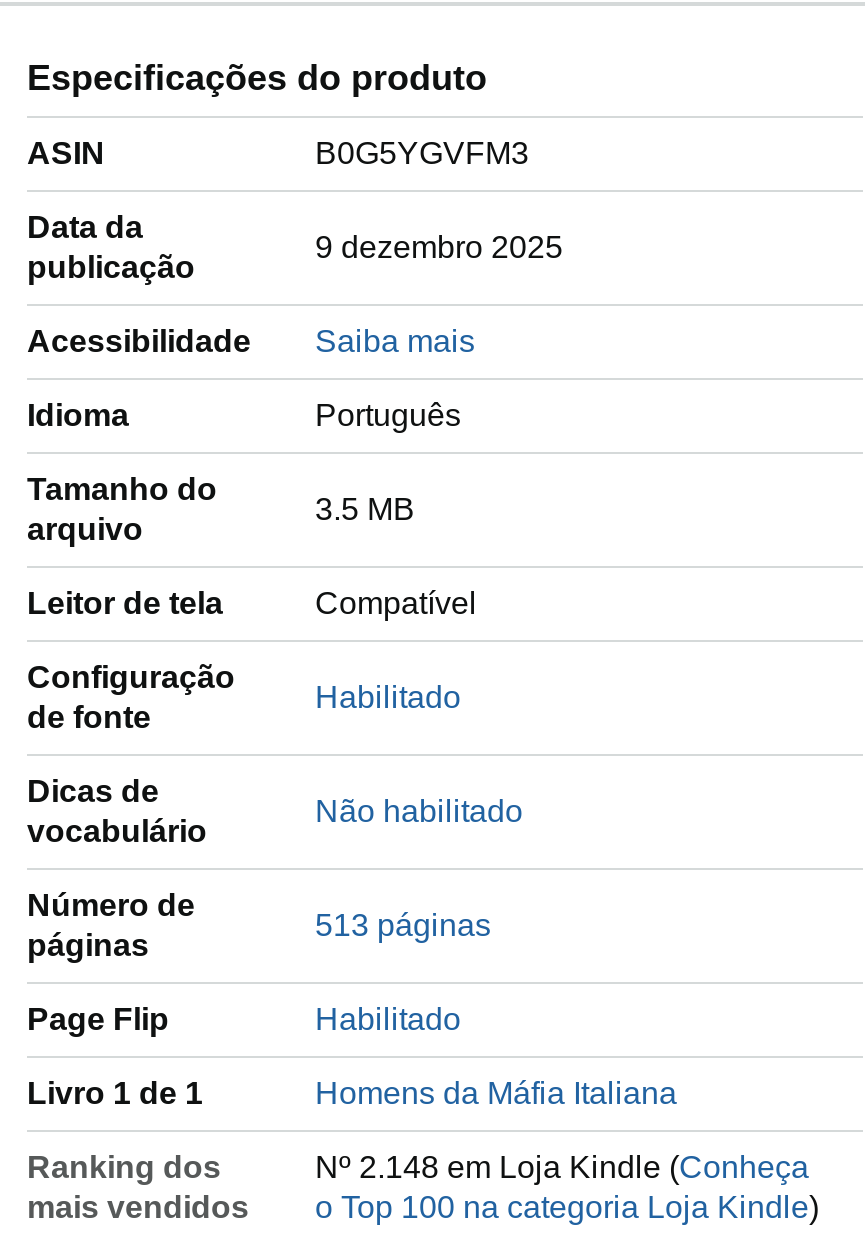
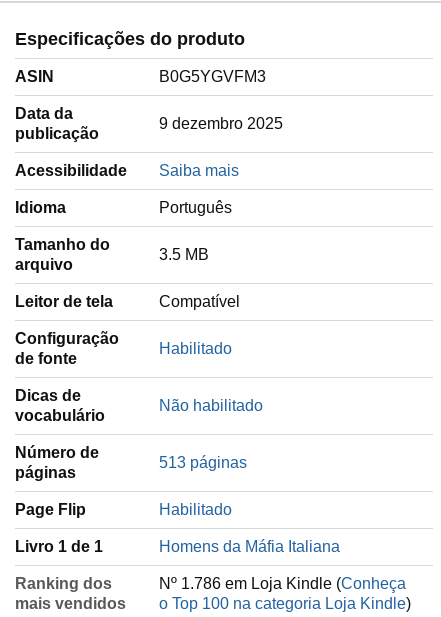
- Nº 2.148 em Loja Kindle (Conheça
+ Nº 1.786 em Loja Kindle (Conheça
